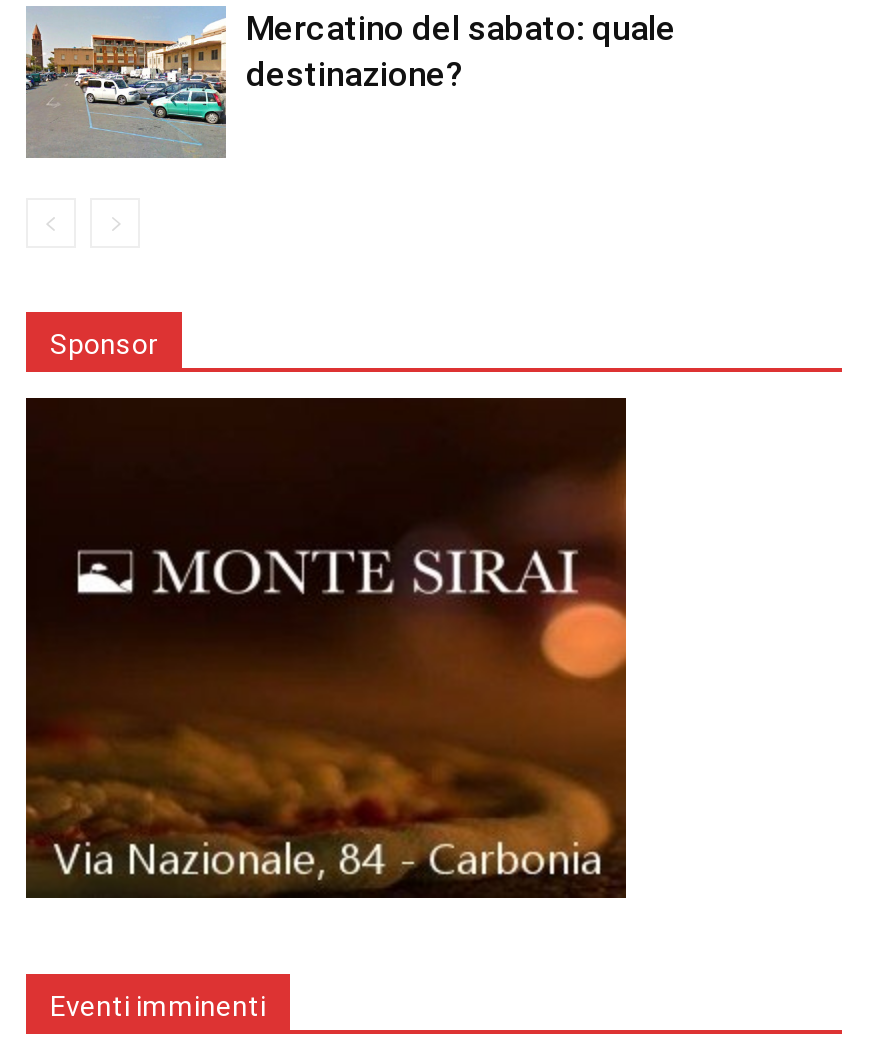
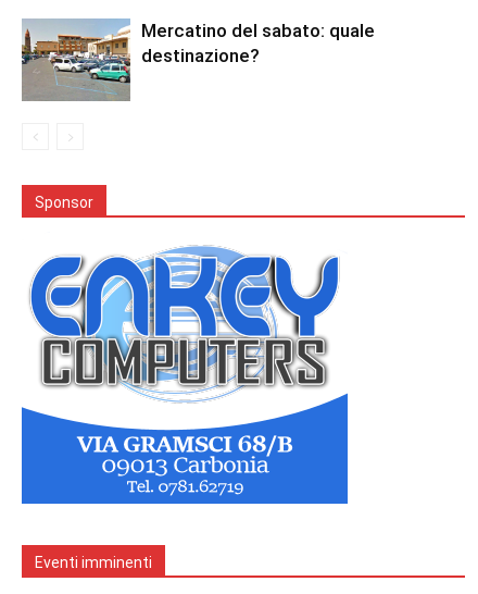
- [image]
+ [image]
